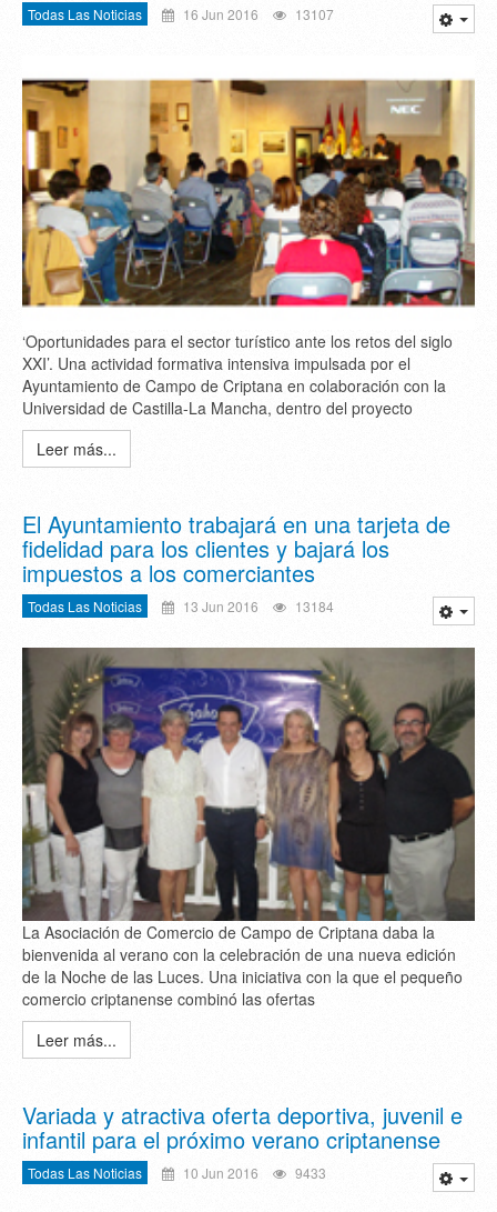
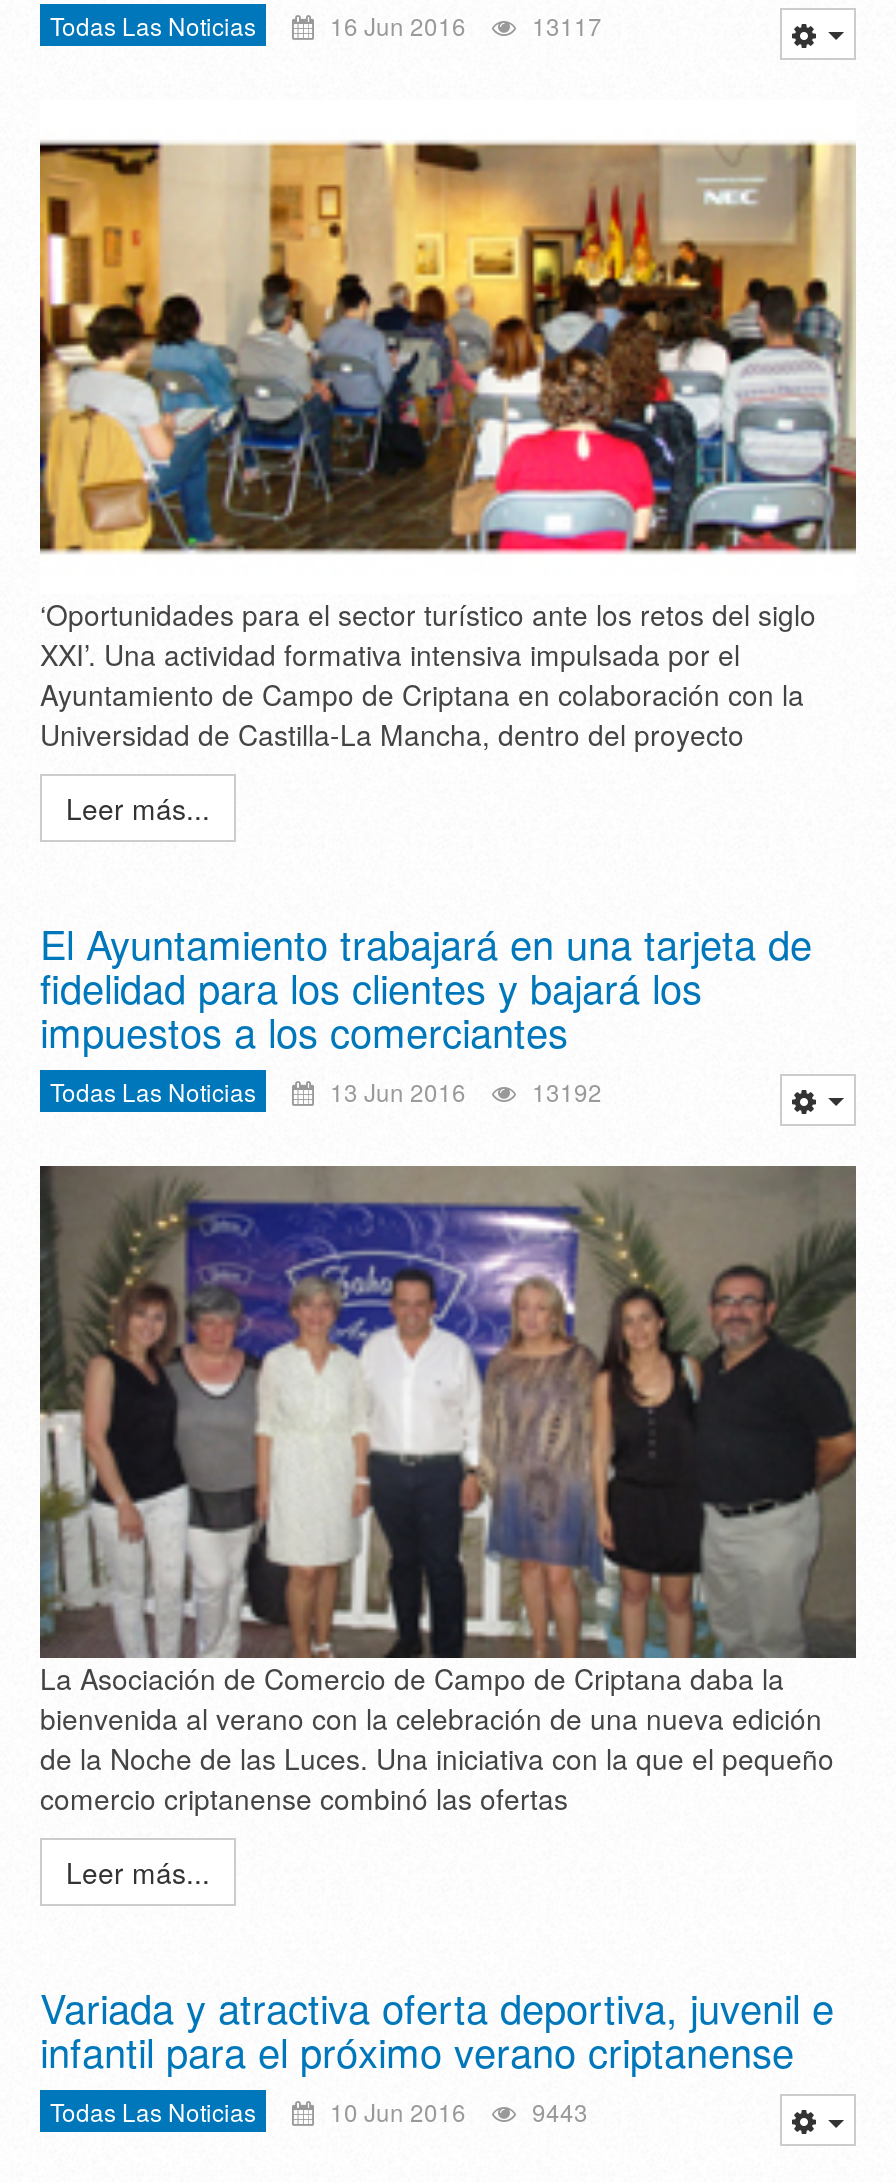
- Todas Las Noticias 16 Jun 2016 13107
+ Todas Las Noticias 16 Jun 2016 13117

- Todas Las Noticias 13 Jun 2016 13184
+ Todas Las Noticias 13 Jun 2016 13192

- Todas Las Noticias 10 Jun 2016 9433
+ Todas Las Noticias 10 Jun 2016 9443
